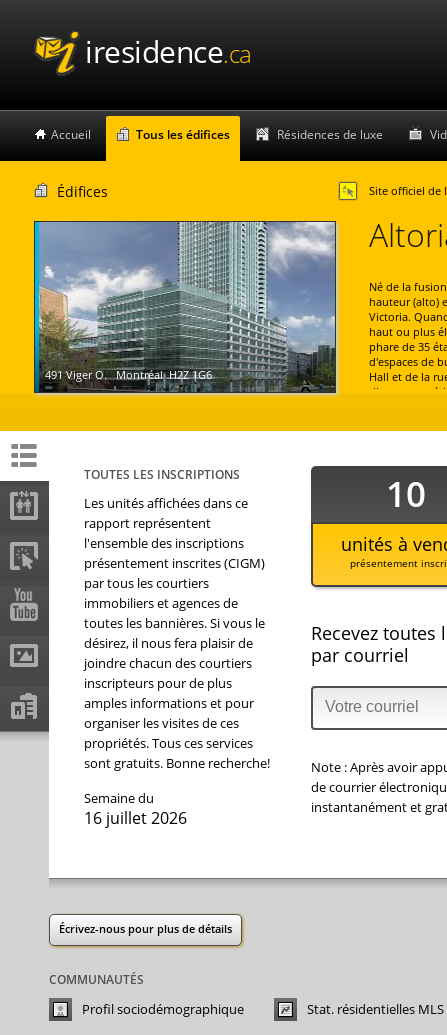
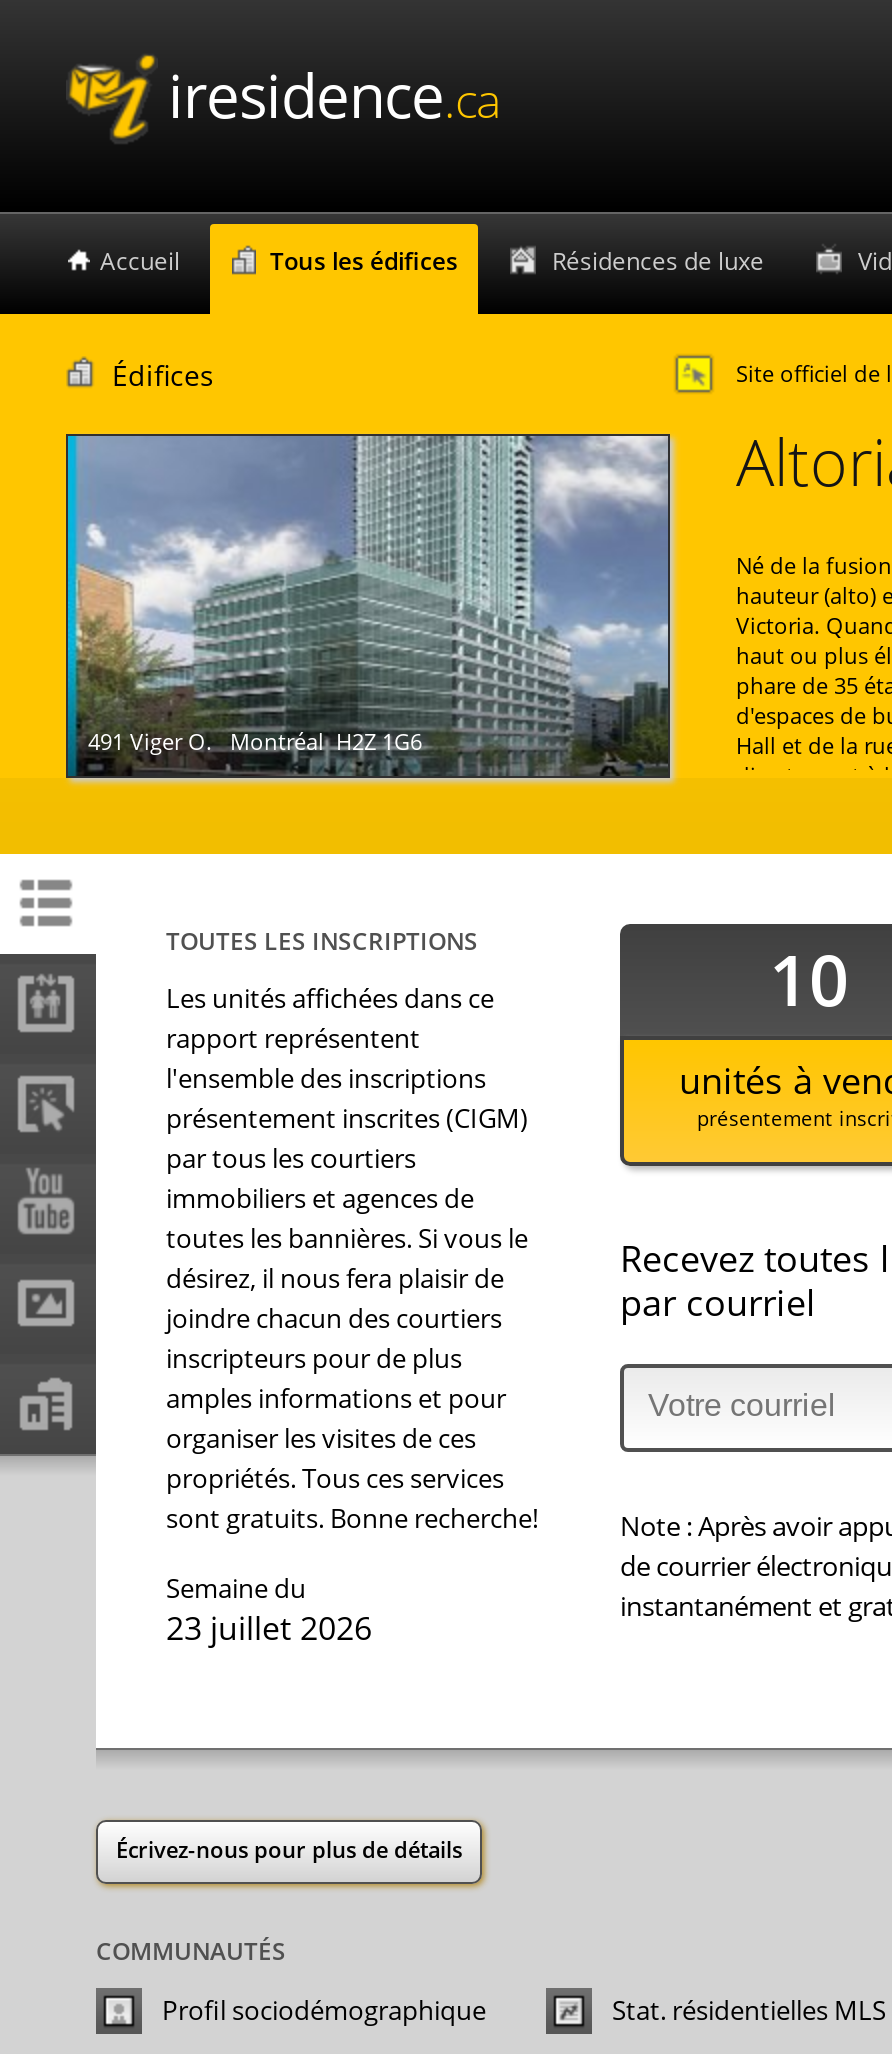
- 16 juillet 2026
+ 23 juillet 2026
